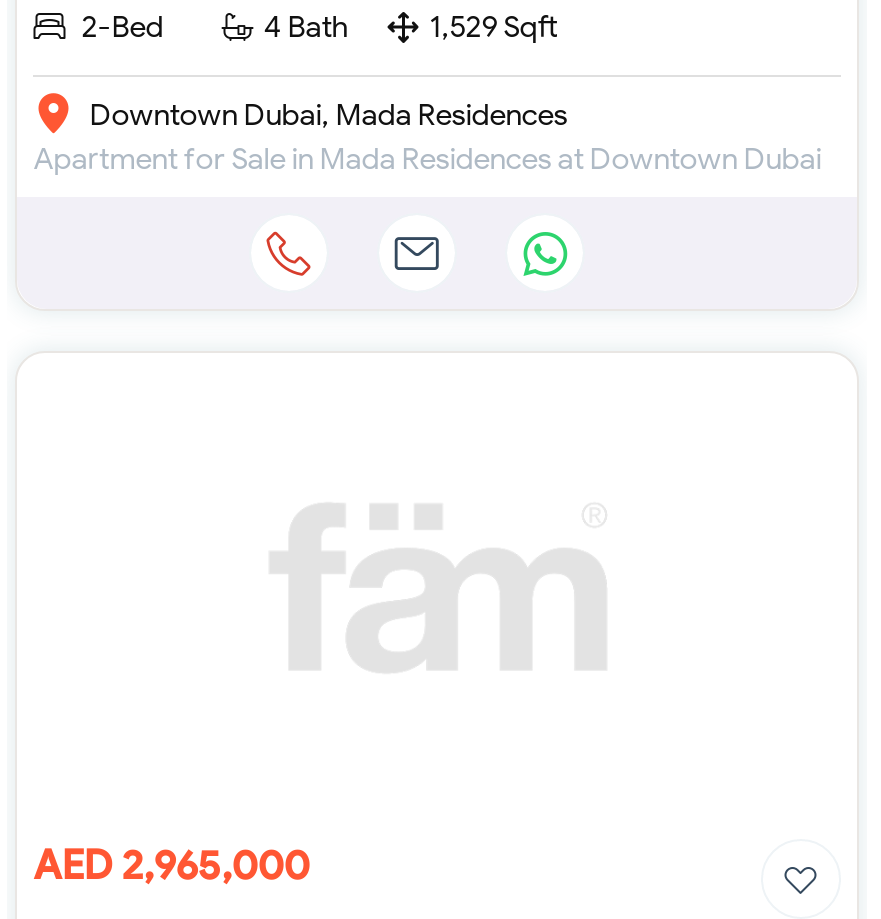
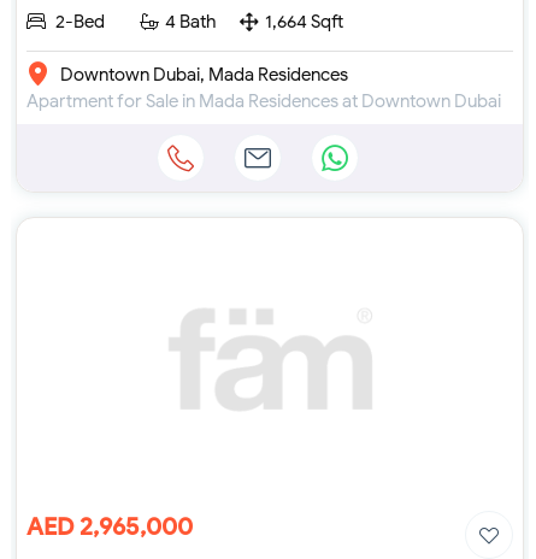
- 1,529 Sqft
+ 1,664 Sqft
